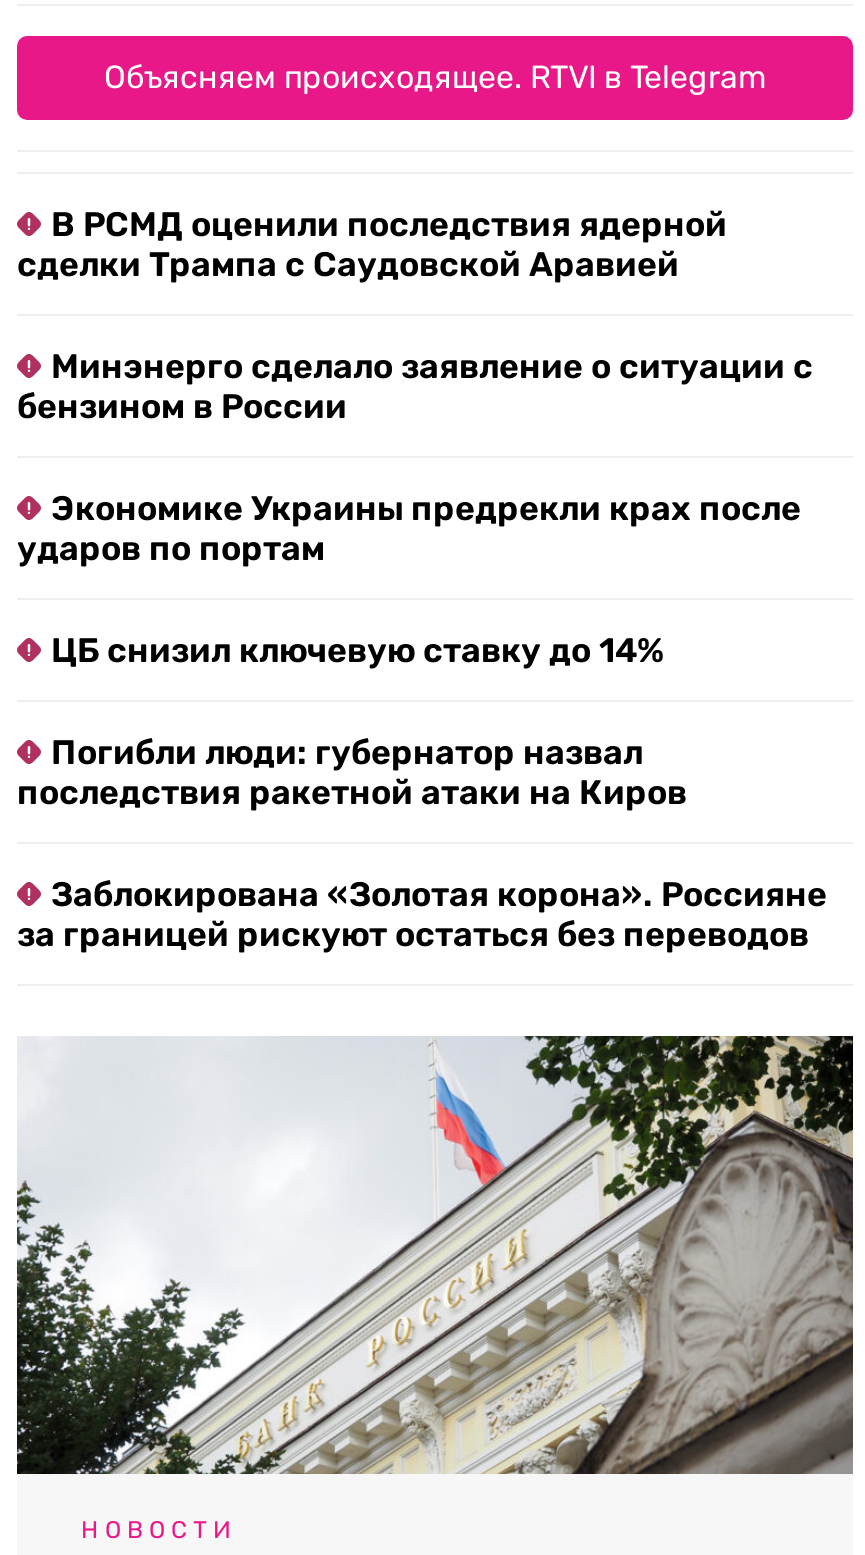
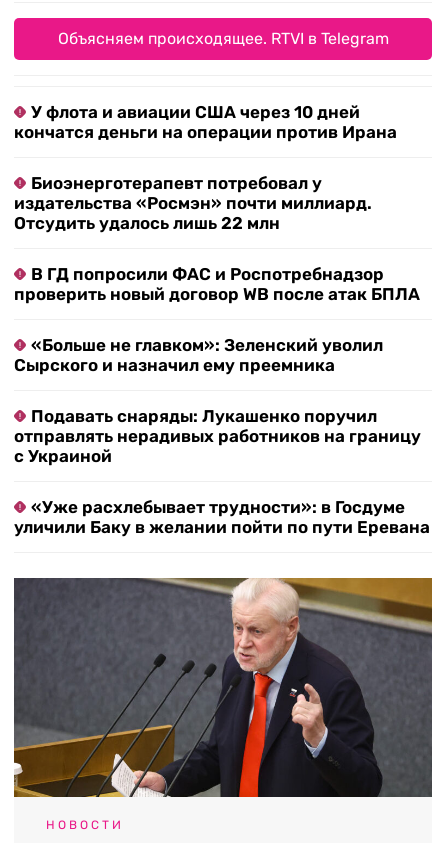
- В РСМД оценили последствия ядерной
- сделки Трампа с Саудовской Аравией
+ У флота и авиации США через 10 дней
+ кончатся деньги на операции против Ирана

- Минэнерго сделало заявление о ситуации с
- бензином в России
+ Биоэнерготерапевт потребовал у
+ издательства «Росмэн» почти миллиард.
+ Отсудить удалось лишь 22 млн

- Экономике Украины предрекли крах после
- ударов по портам
+ В ГД попросили ФАС и Роспотребнадзор
+ проверить новый договор WB после атак БПЛА

- ЦБ снизил ключевую ставку до 14%
+ «Больше не главком»: Зеленский уволил
+ Сырского и назначил ему преемника

- Погибли люди: губернатор назвал
- последствия ракетной атаки на Киров
+ Подавать снаряды: Лукашенко поручил
+ отправлять нерадивых работников на границу
+ с Украиной

- Заблокирована «Золотая корона». Россияне
- за границей рискуют остаться без переводов
+ «Уже расхлебывает трудности»: в Госдуме
+ уличили Баку в желании пойти по пути Еревана

- [image]
+ [image]
